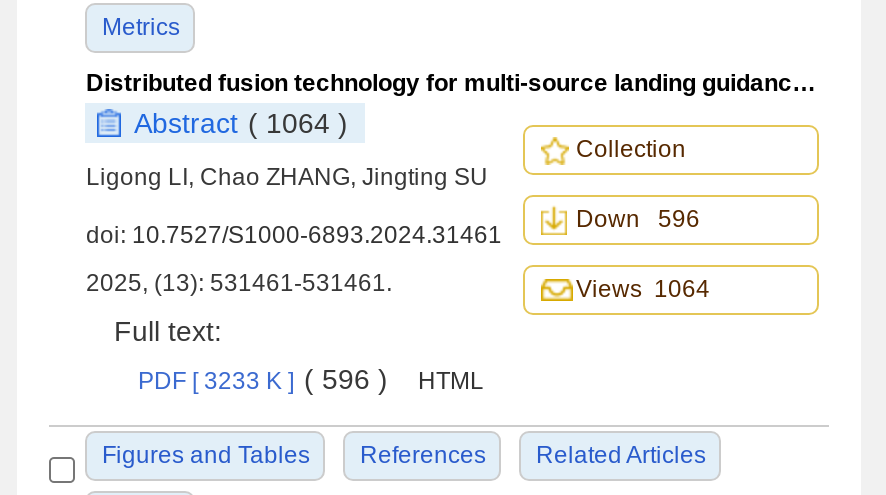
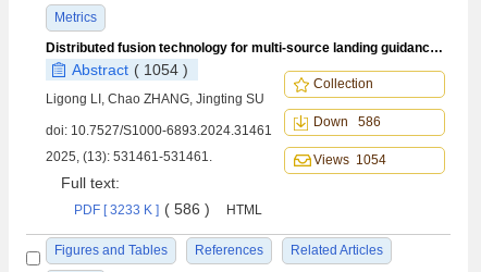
- Abstract ( 1064 )
+ Abstract ( 1054 )

- Down 596
+ Down 586

- Views 1064
+ Views 1054

- PDF [ 3233 K ] ( 596 ) HTML
+ PDF [ 3233 K ] ( 586 ) HTML
